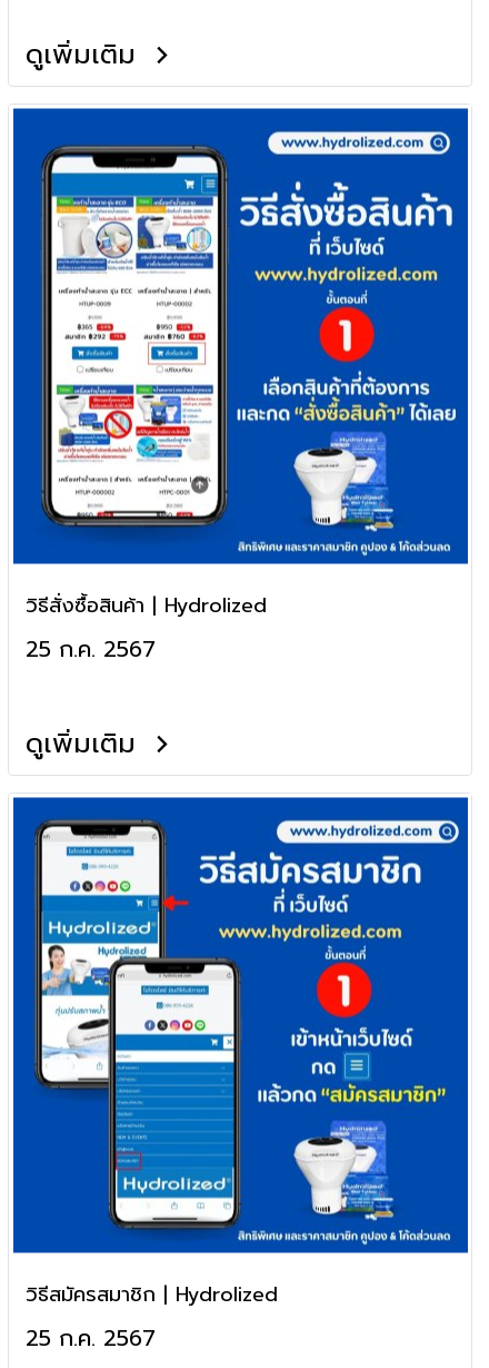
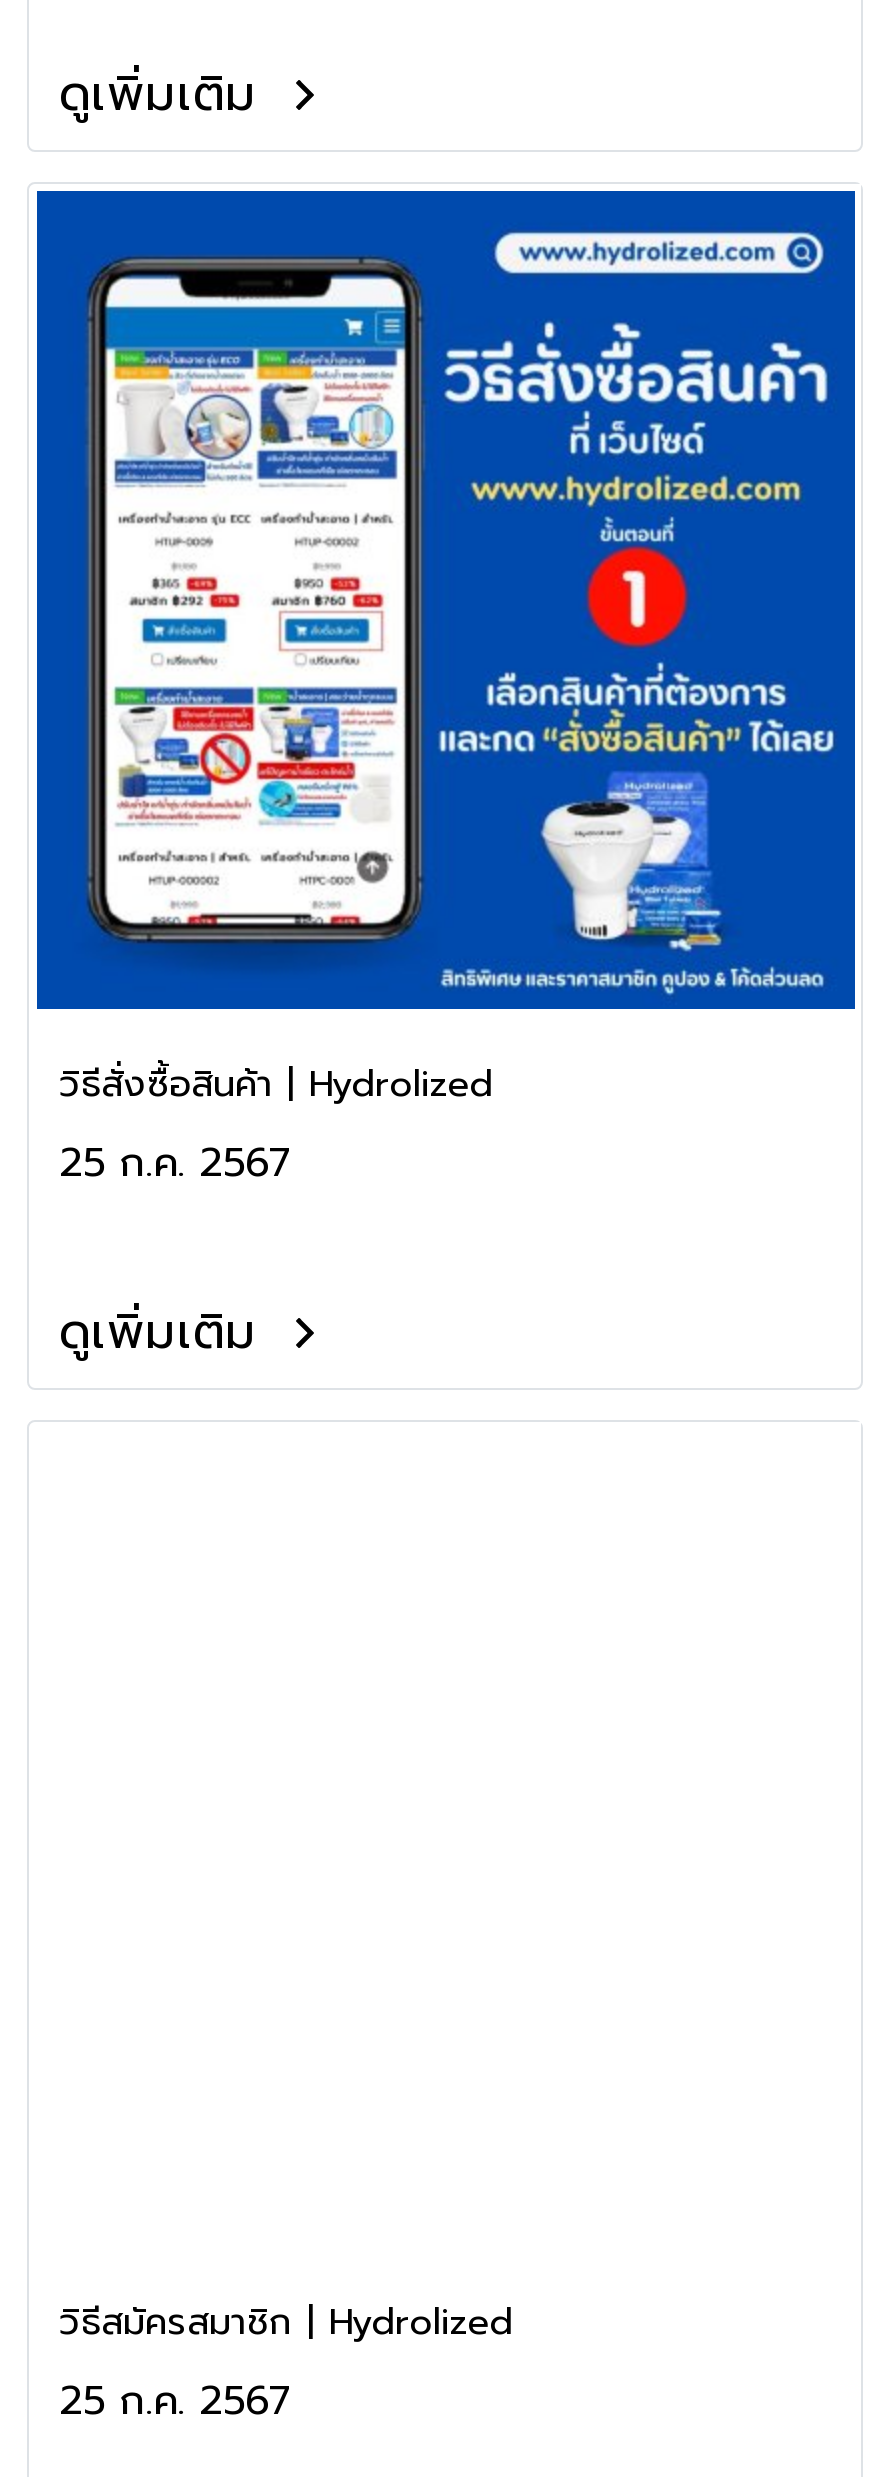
- [image]
